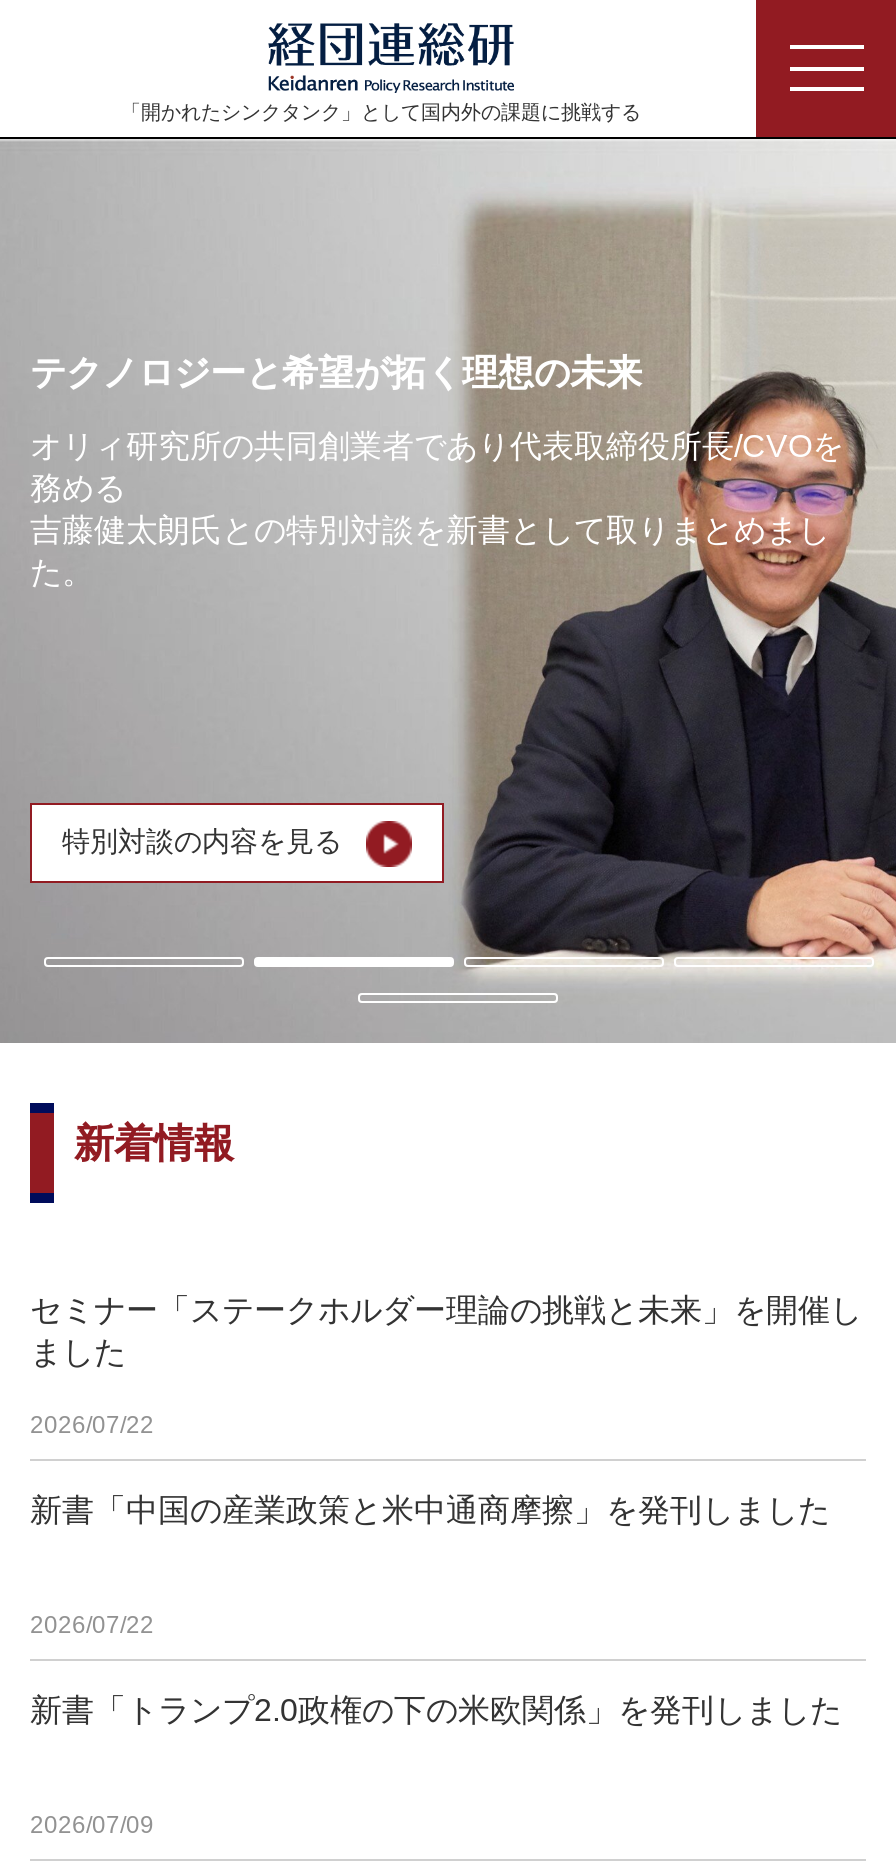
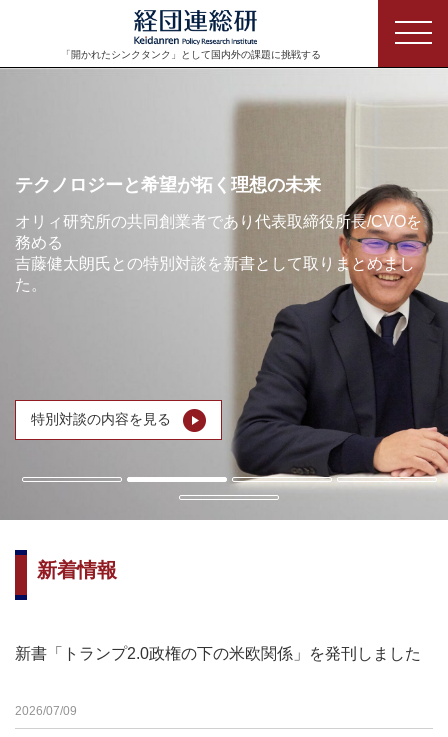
- セミナー「ステークホルダー理論の挑戦と未来」を開催し
- ました
- 2026/07/22
- 新書「中国の産業政策と米中通商摩擦」を発刊しました
- 2026/07/22
